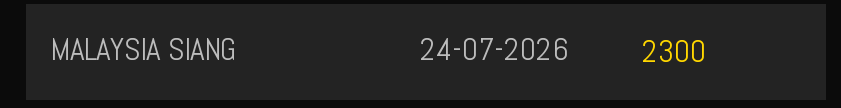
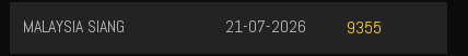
- 24-07-2026
+ 21-07-2026

- 2300
+ 9355
